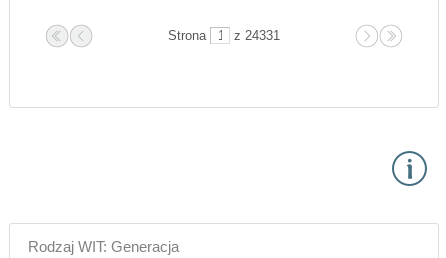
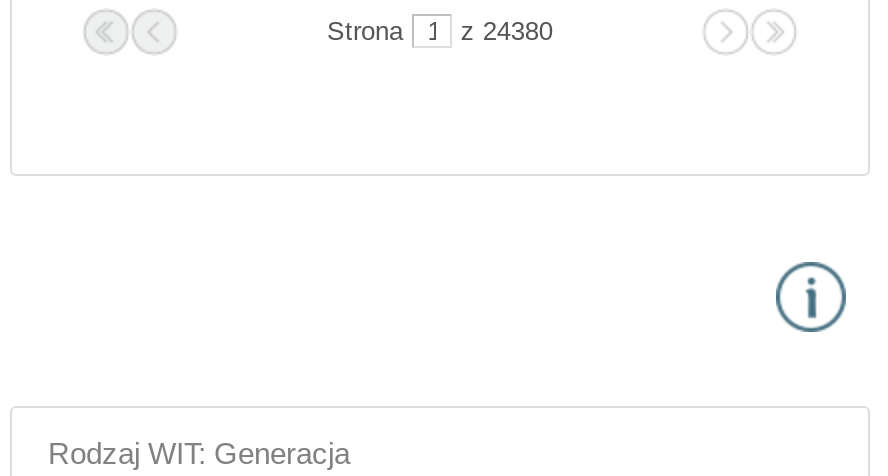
- Strona z 24331
+ Strona z 24380
